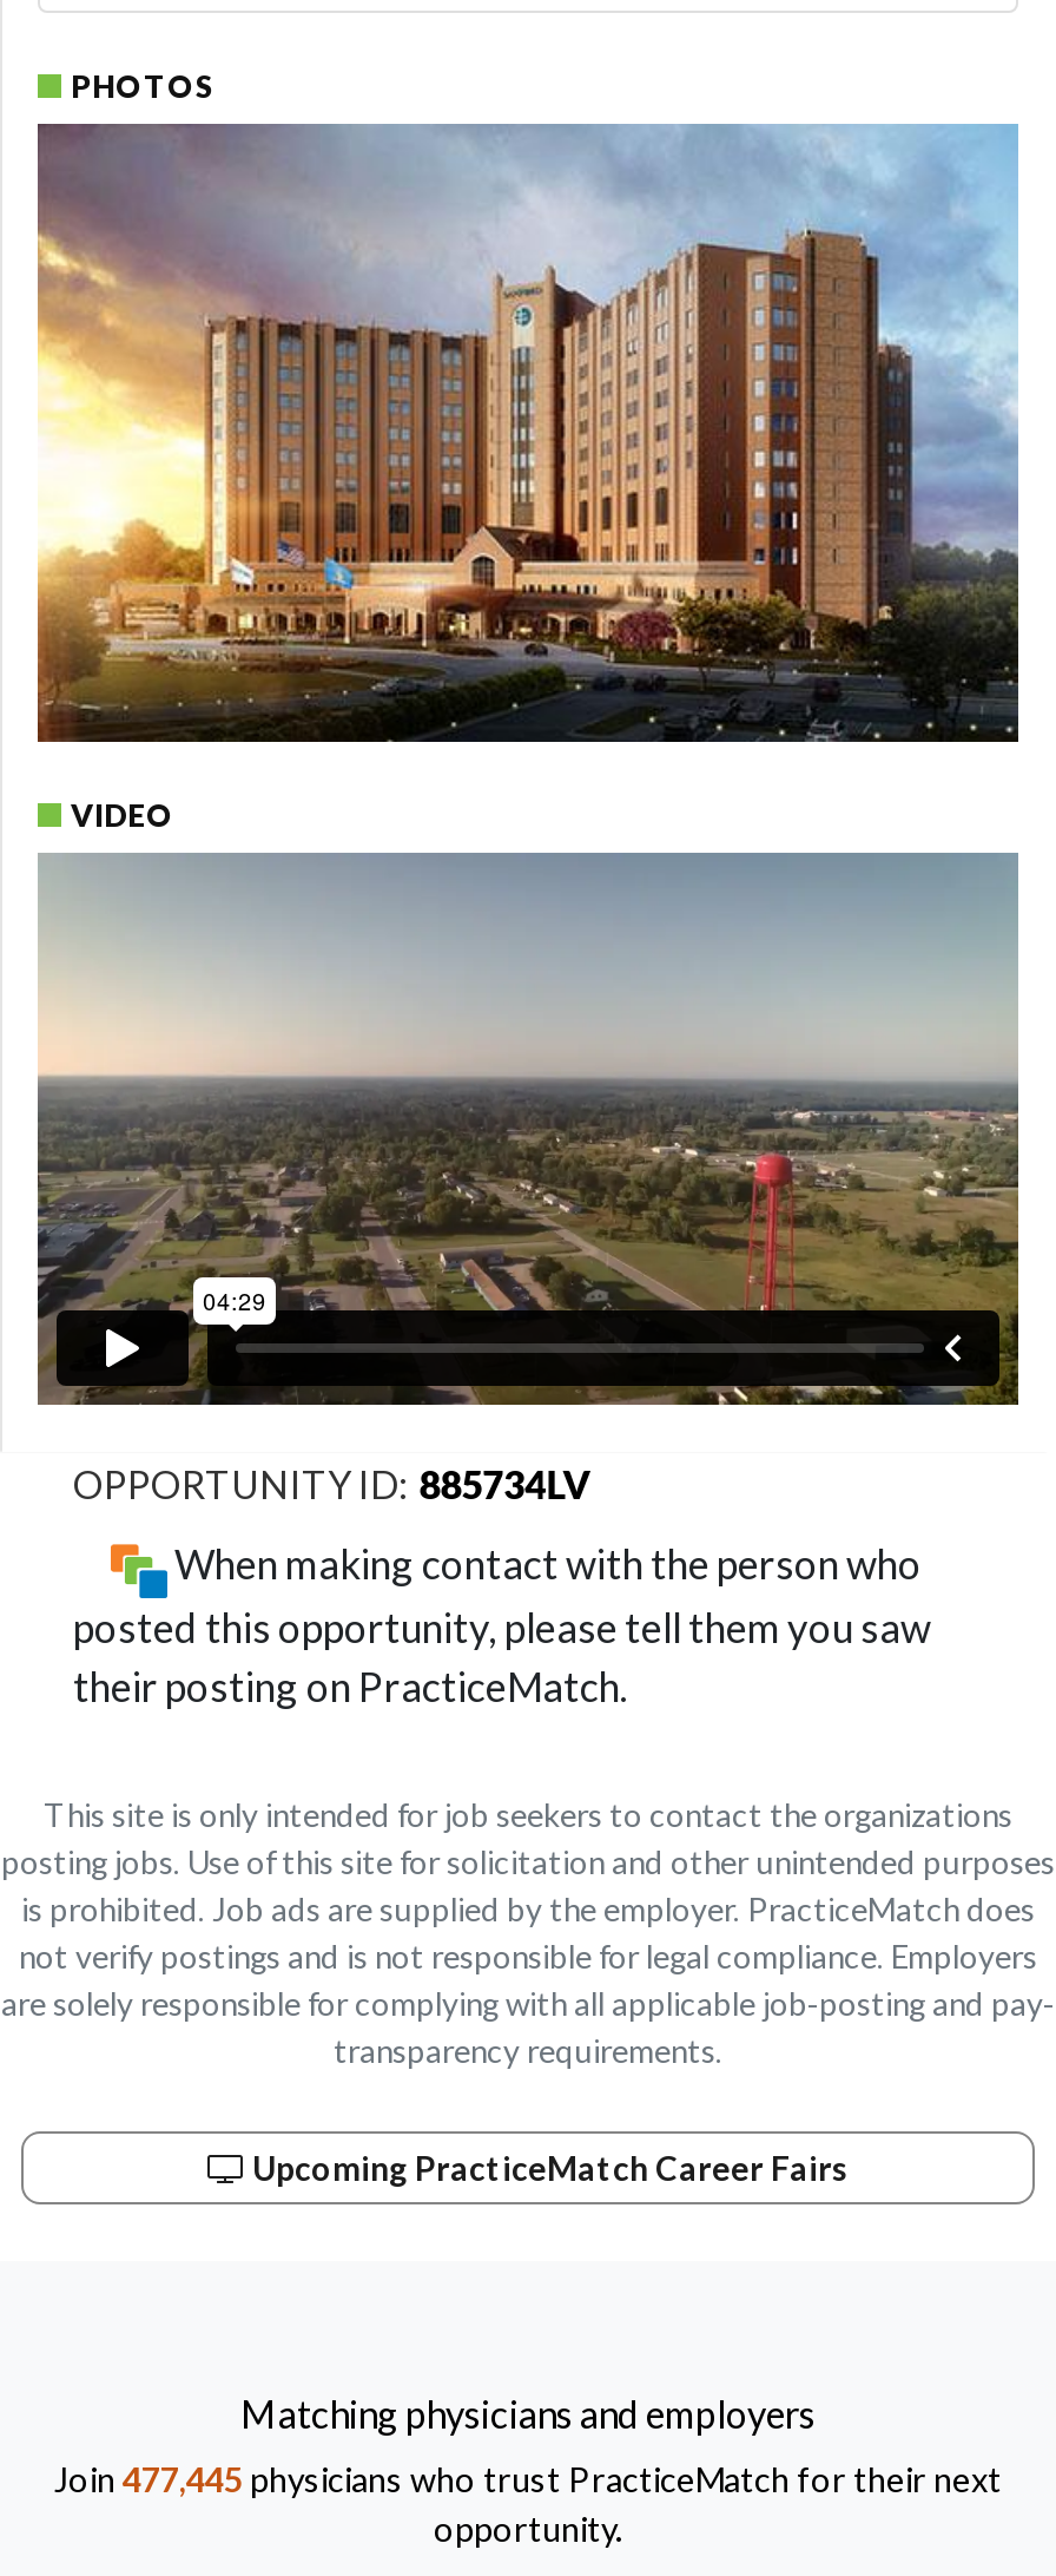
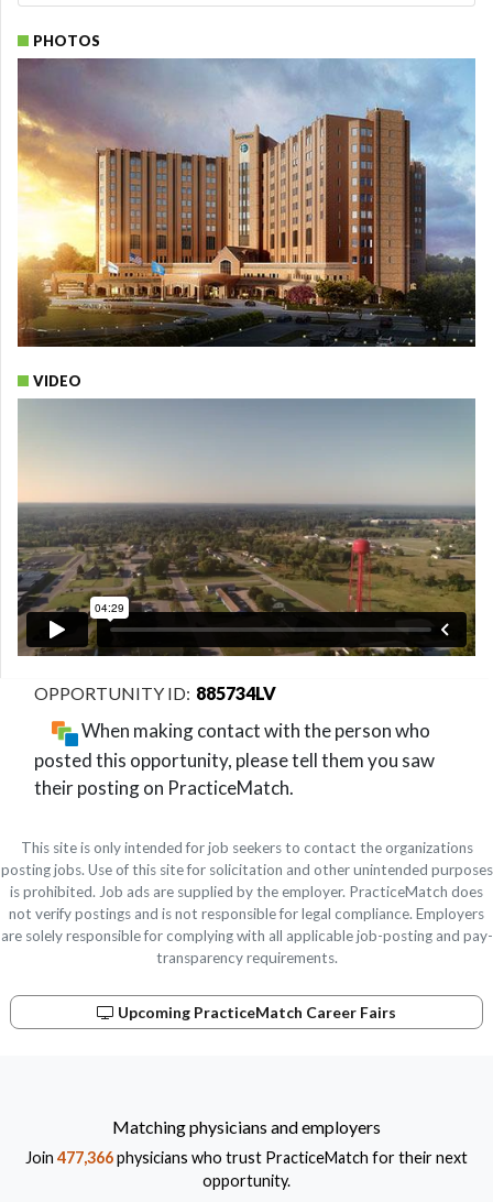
- Join 477,445 physicians who trust PracticeMatch for their next
+ Join 477,366 physicians who trust PracticeMatch for their next
